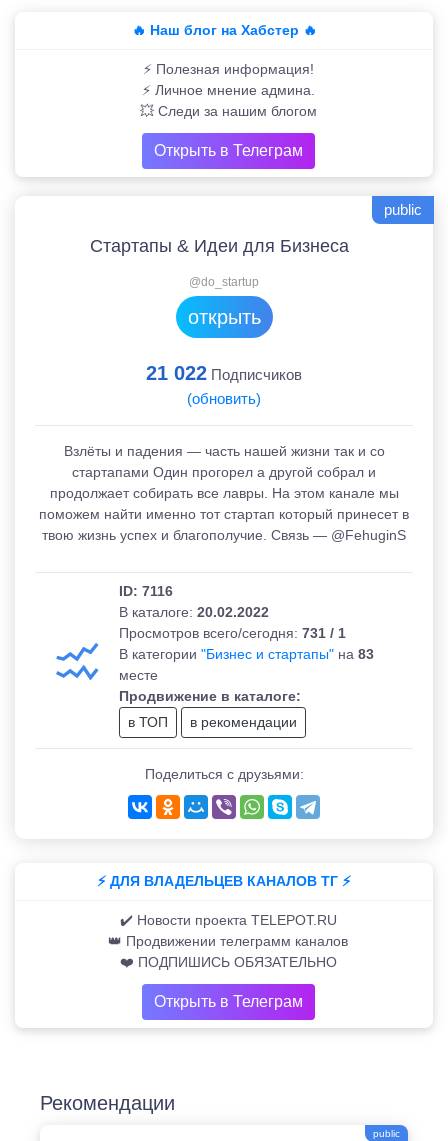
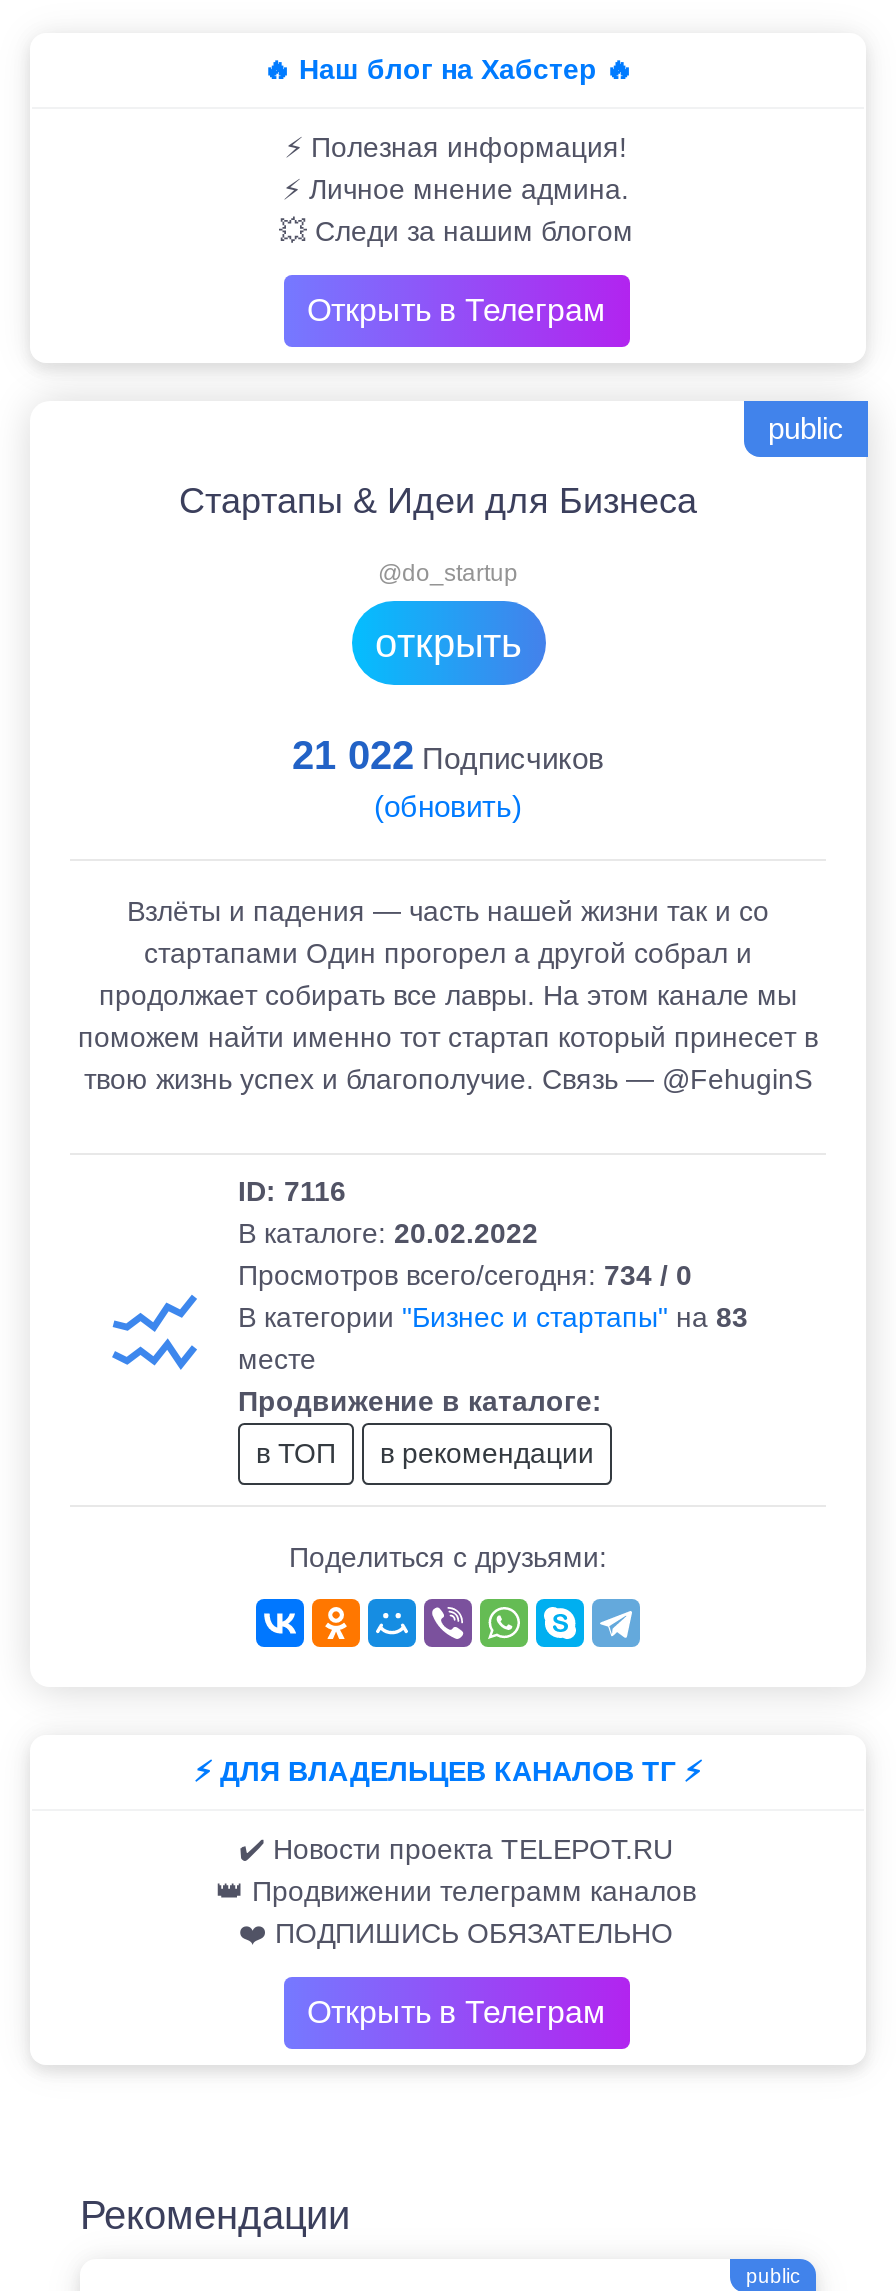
- Просмотров всего/сегодня: 731 / 1
+ Просмотров всего/сегодня: 734 / 0
